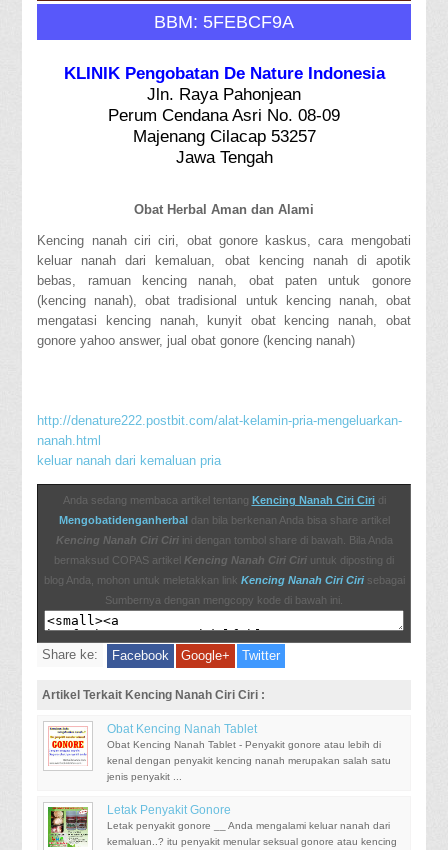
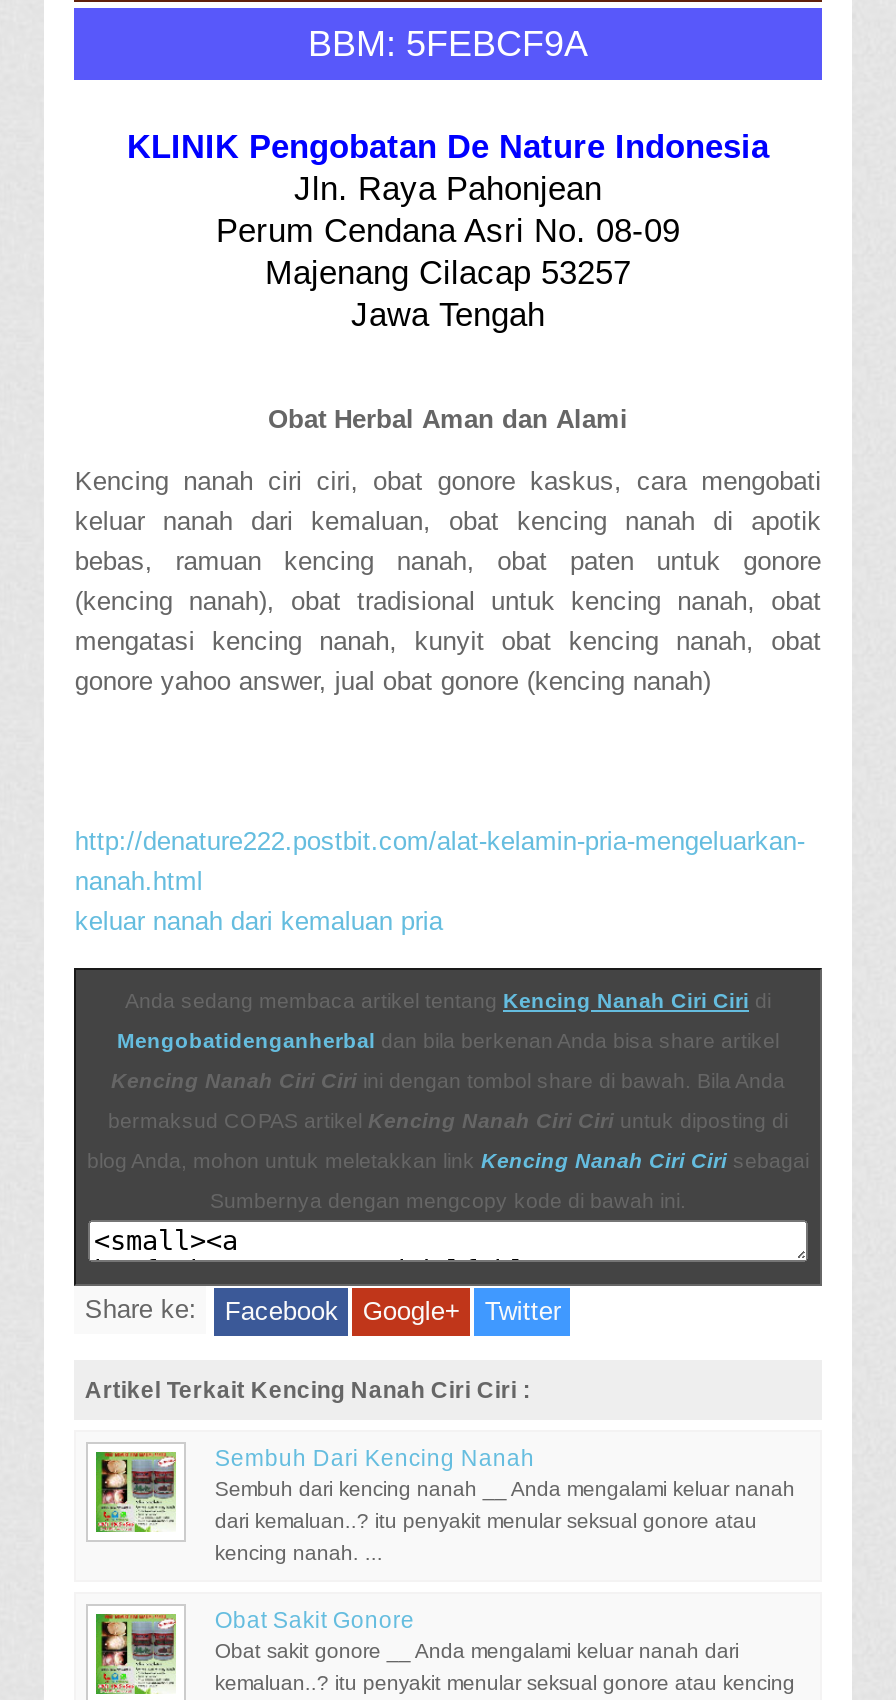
- [image]
- Obat Kencing Nanah Tablet
- Obat Kencing Nanah Tablet - Penyakit gonore atau lebih di
+ [image]
+ Sembuh Dari Kencing Nanah
+ Sembuh dari kencing nanah __ Anda mengalami keluar nanah

- kenal dengan penyakit kencing nanah merupakan salah satu
+ dari kemaluan..? itu penyakit menular seksual gonore atau

- jenis penyakit ...
+ kencing nanah. ...

- Letak Penyakit Gonore
- Letak penyakit gonore __ Anda mengalami keluar nanah dari
+ Obat Sakit Gonore
+ Obat sakit gonore __ Anda mengalami keluar nanah dari
